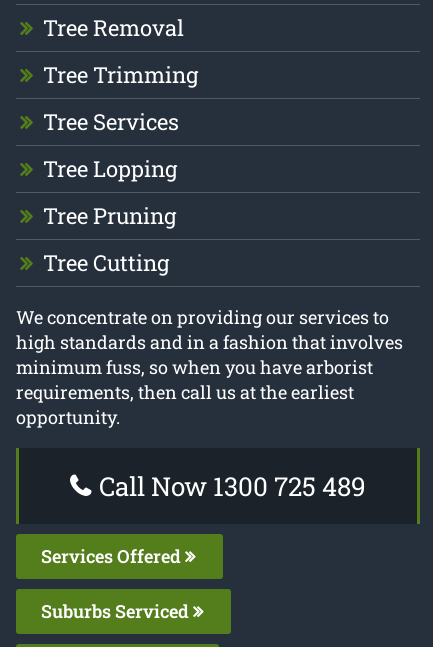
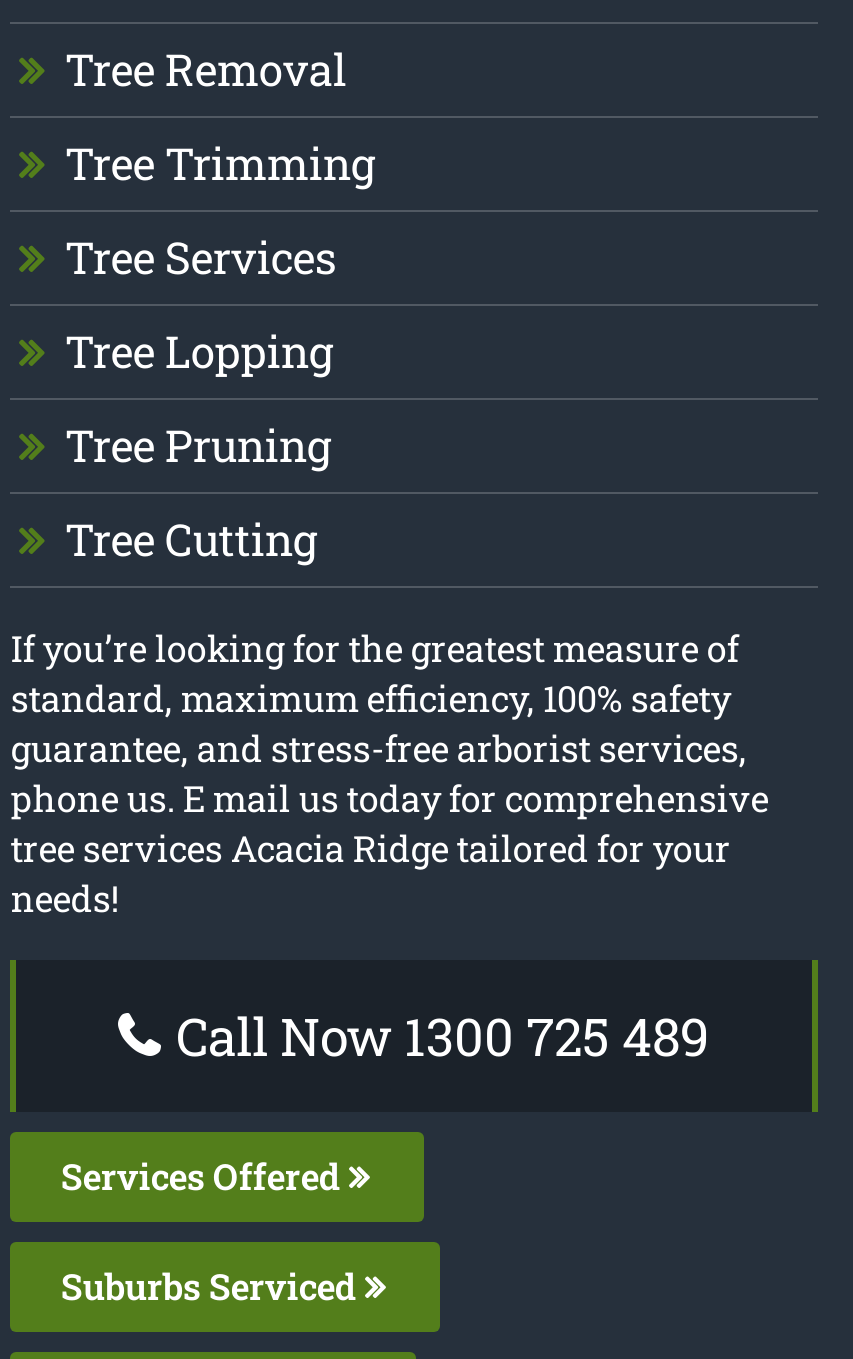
- We concentrate on providing our services to
- high standards and in a fashion that involves
- minimum fuss, so when you have arborist
- requirements, then call us at the earliest
- opportunity.
+ If you’re looking for the greatest measure of
+ standard, maximum efficiency, 100% safety
+ guarantee, and stress-free arborist services,
+ phone us. E mail us today for comprehensive
+ tree services Acacia Ridge tailored for your
+ needs!
